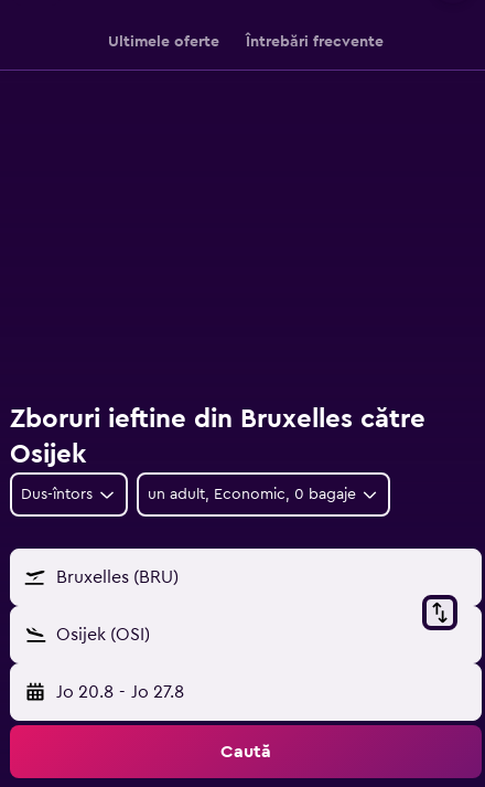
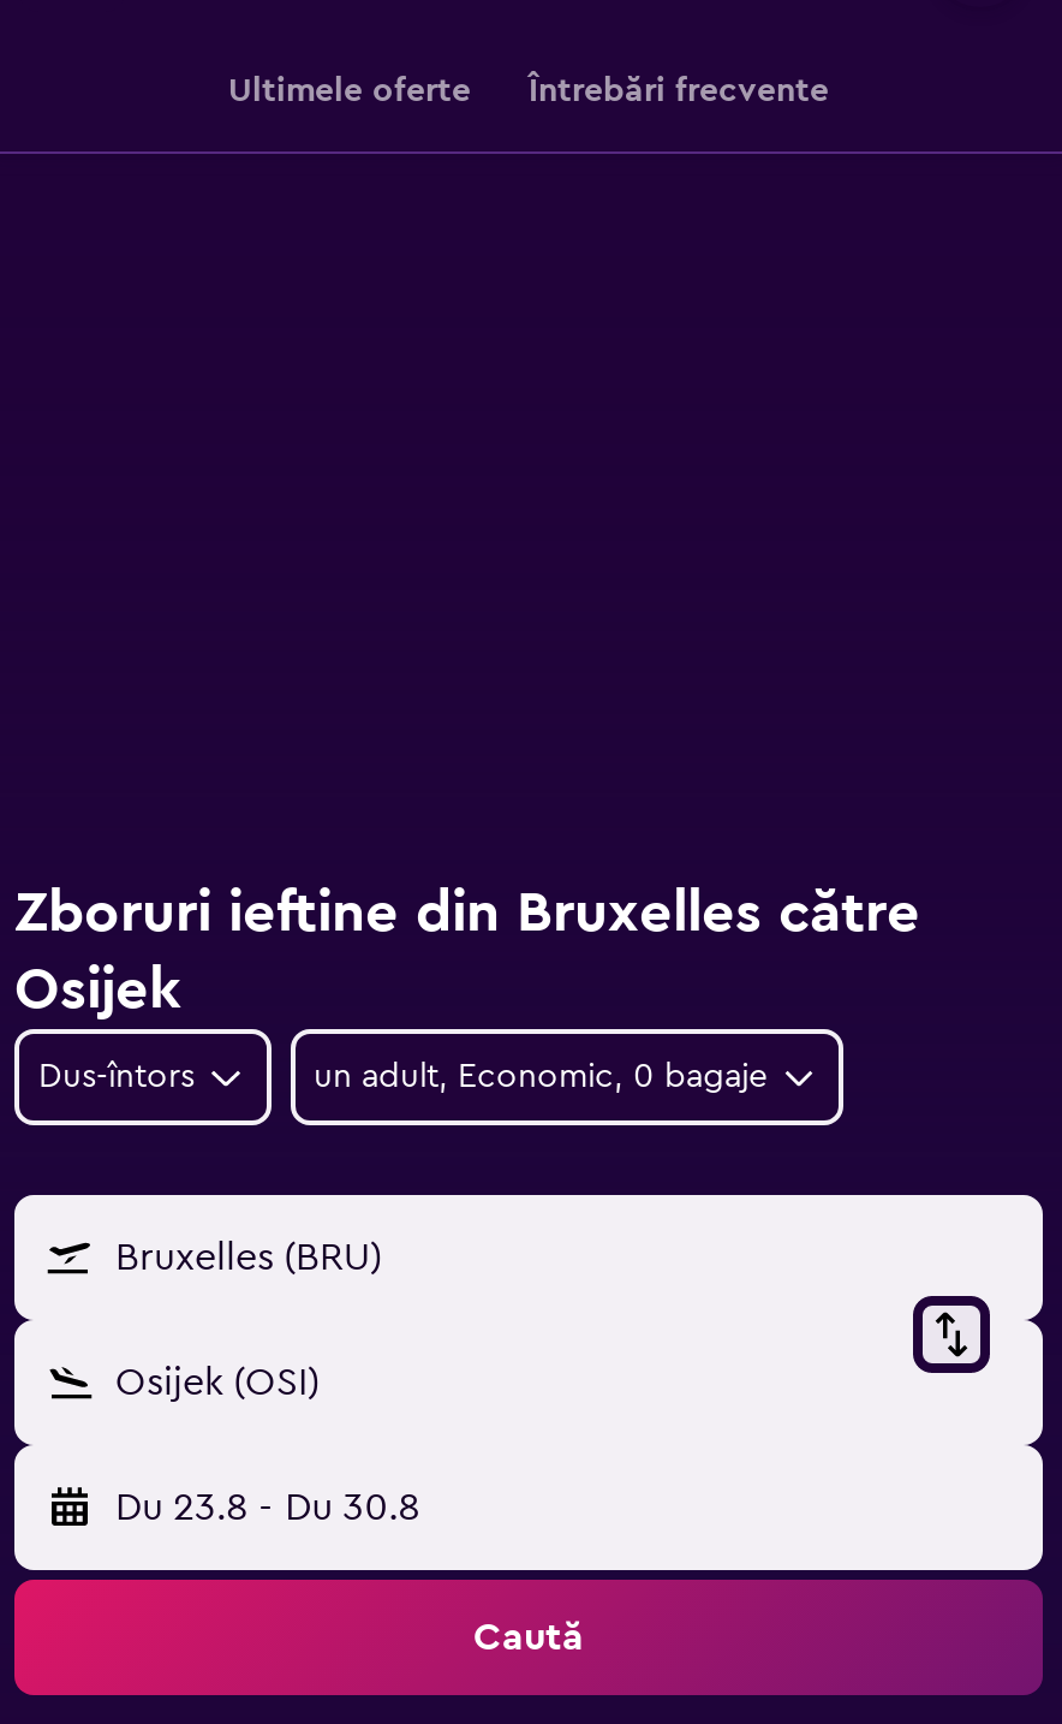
- Jo 20.8 - Jo 27.8
+ Du 23.8 - Du 30.8
